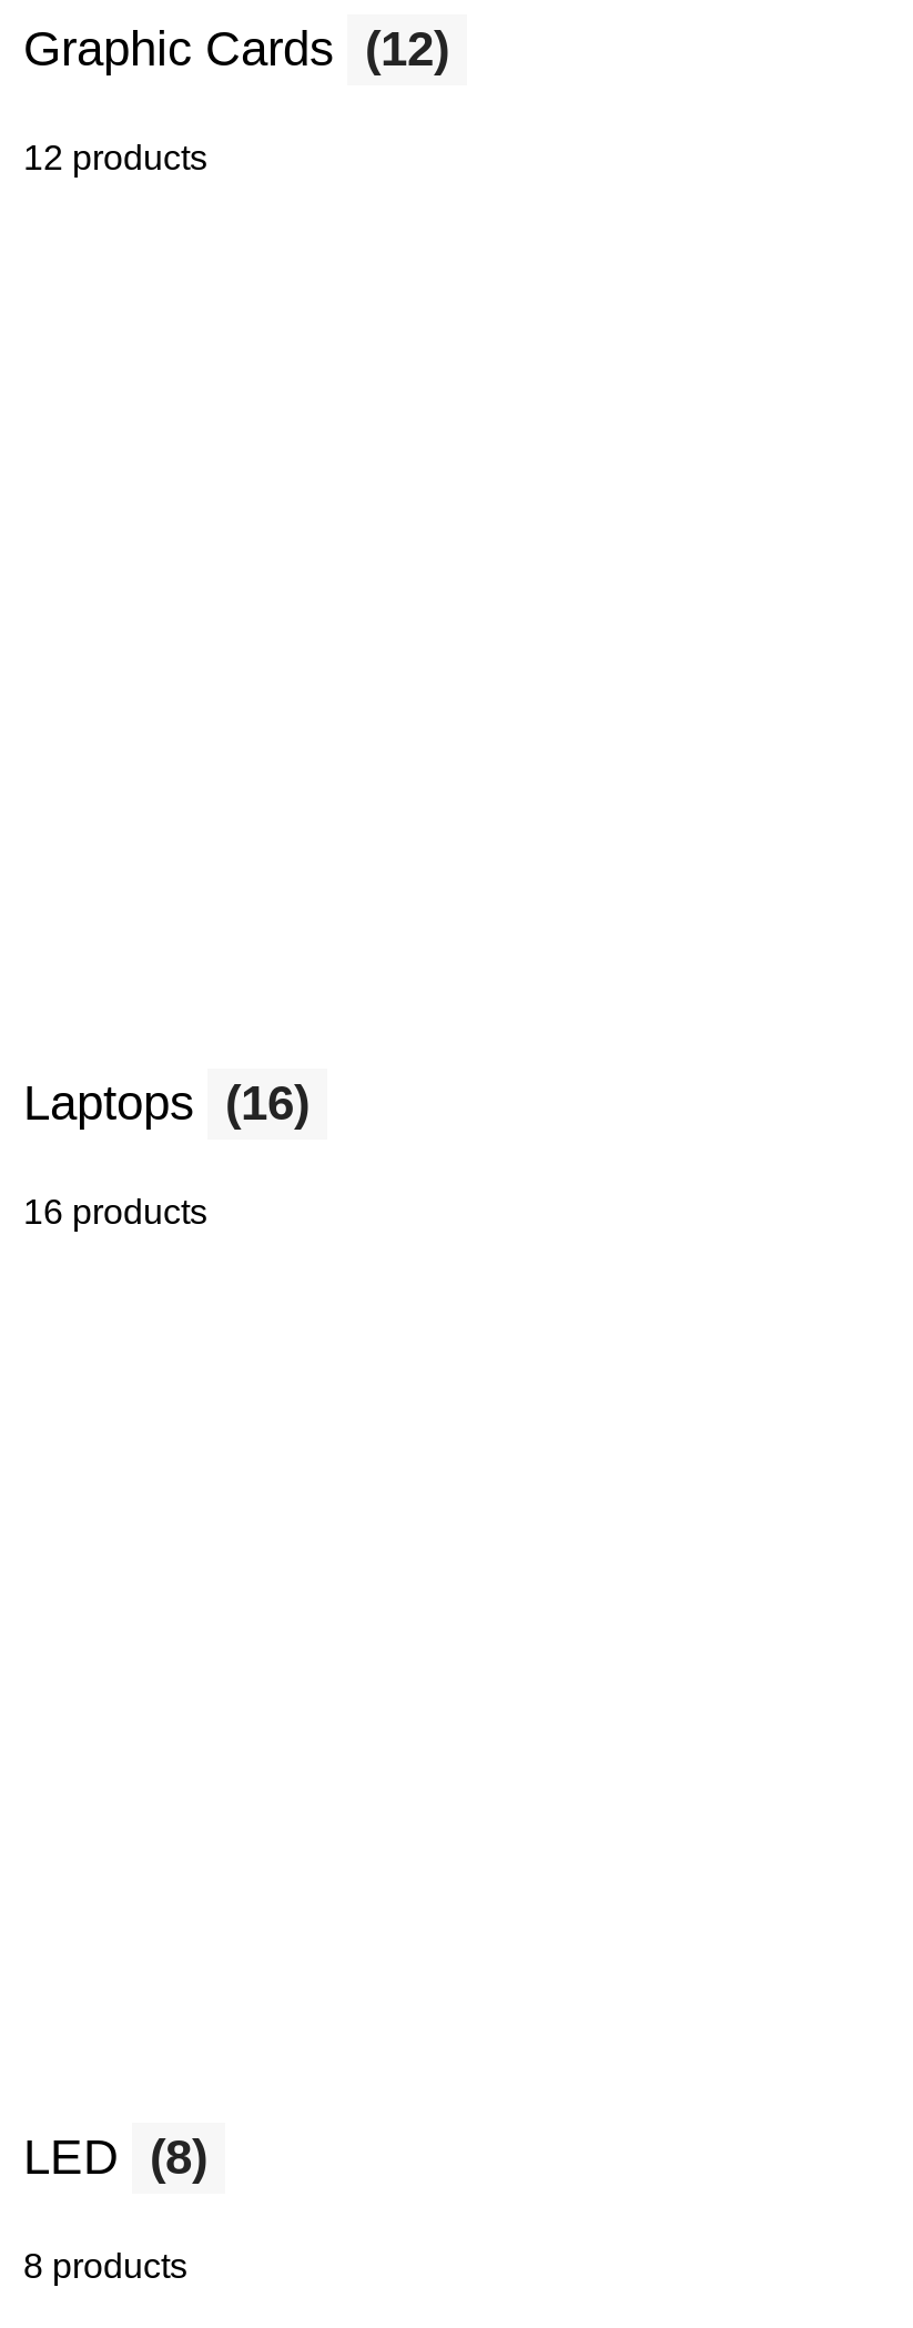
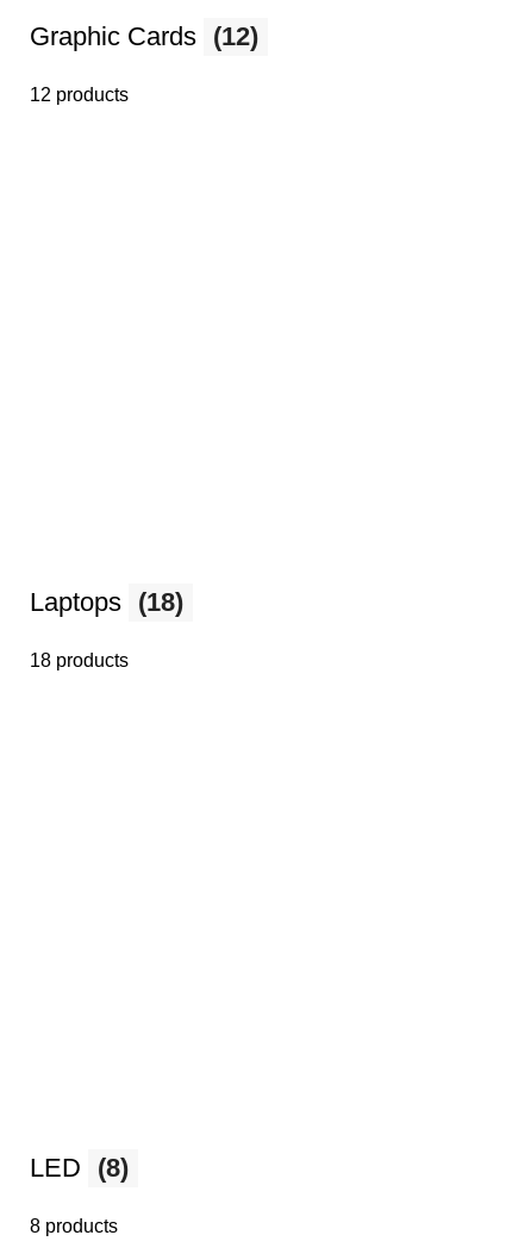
- Laptops (16)
+ Laptops (18)

- 16 products
+ 18 products
